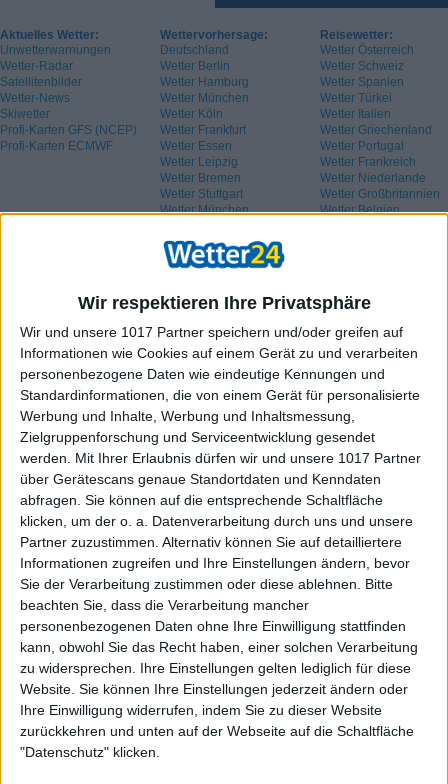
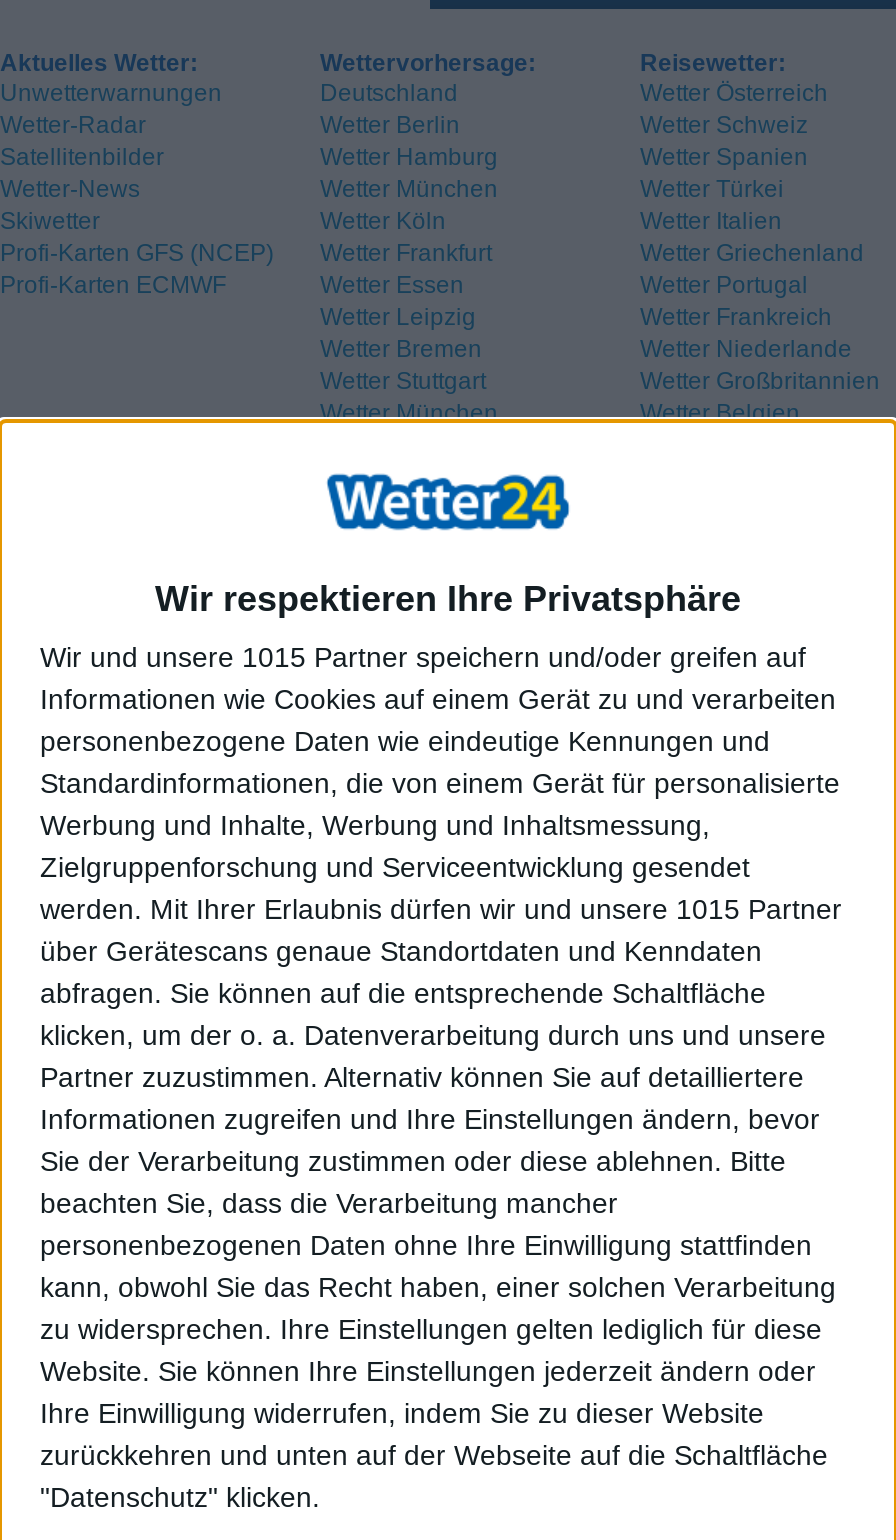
- Wir und unsere 1017 Partner speichern und/oder greifen auf
+ Wir und unsere 1015 Partner speichern und/oder greifen auf

- werden. Mit Ihrer Erlaubnis dürfen wir und unsere 1017 Partner
+ werden. Mit Ihrer Erlaubnis dürfen wir und unsere 1015 Partner
